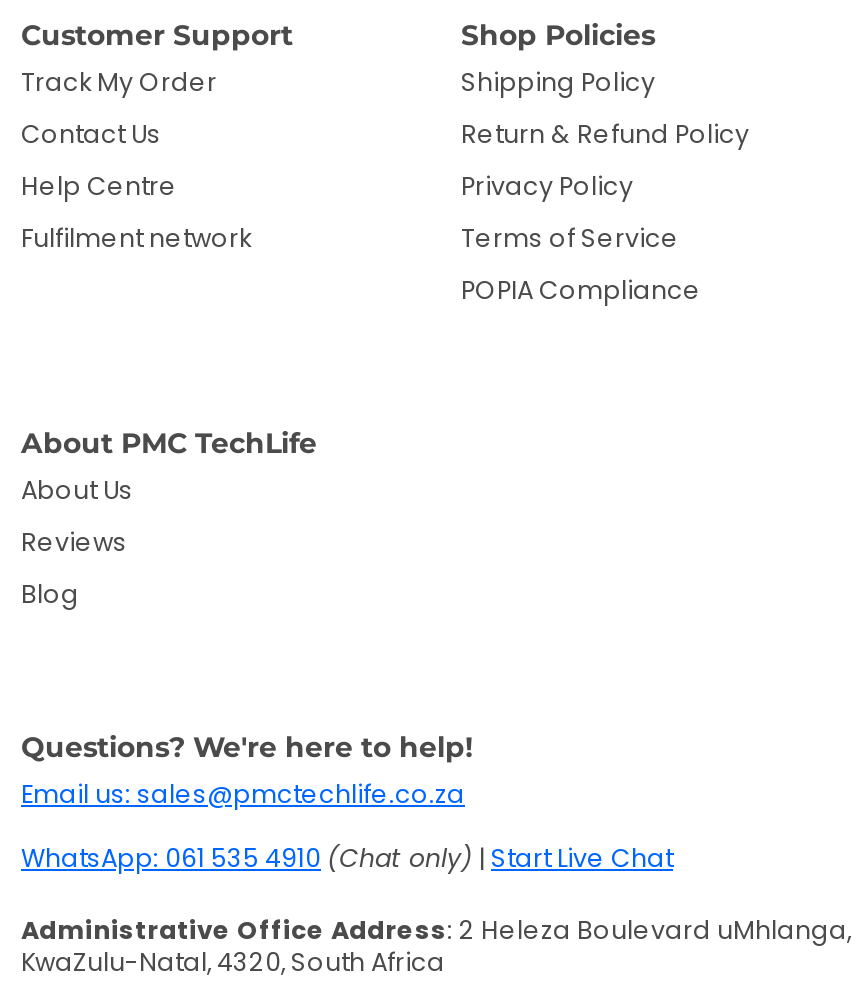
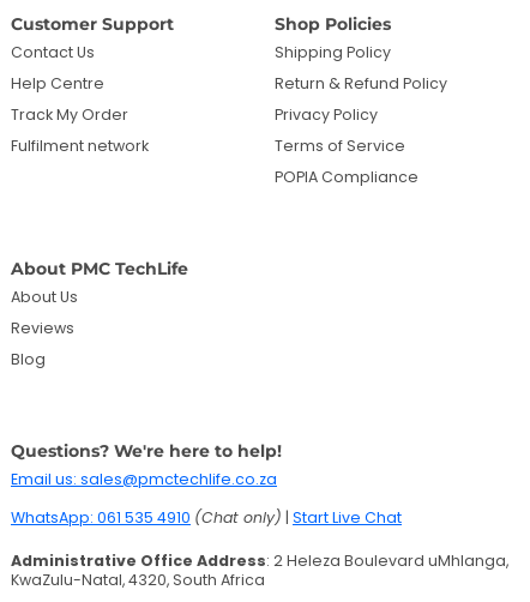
moved down: Track My Order

moved up: Contact Us | Help Centre
